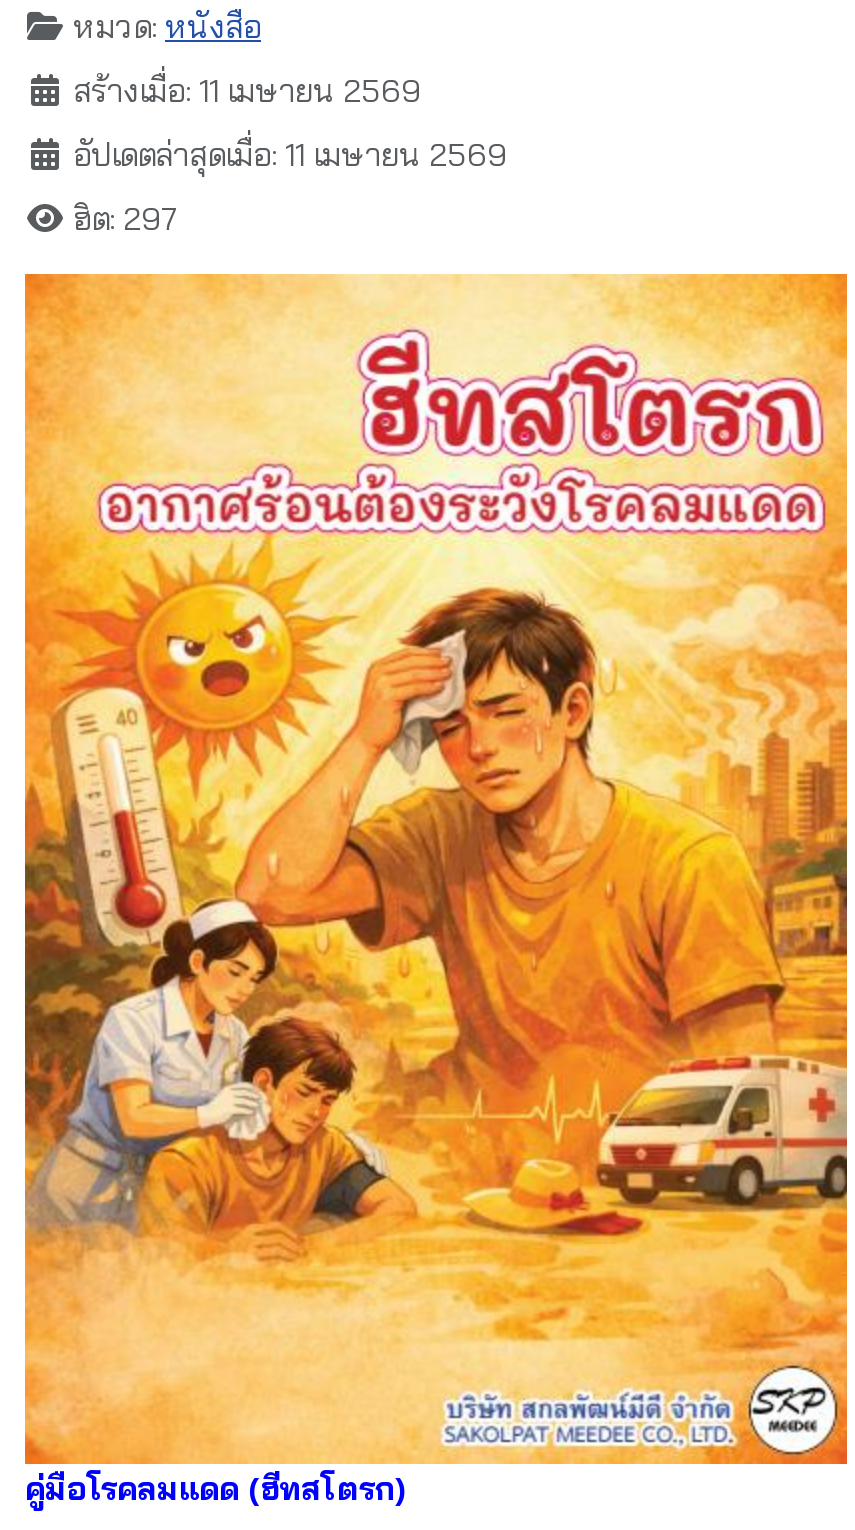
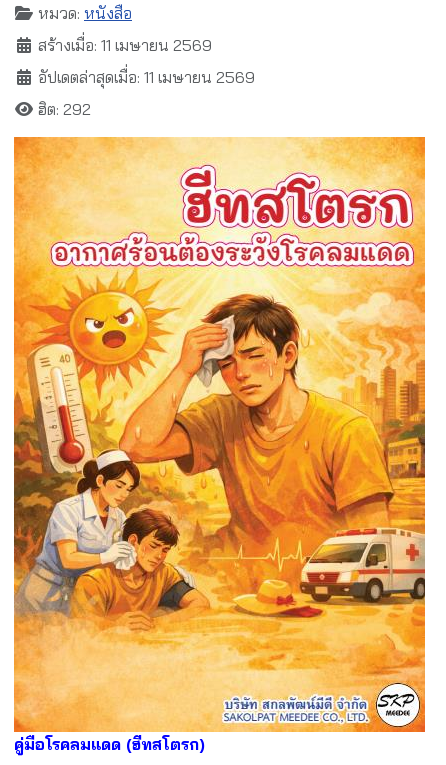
- ฮิต: 297
+ ฮิต: 292
